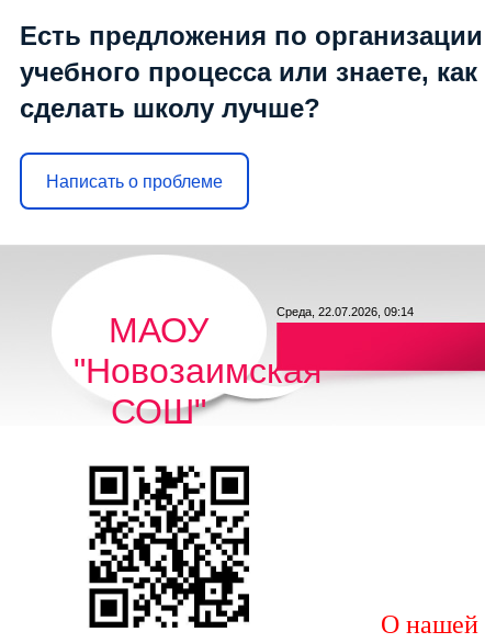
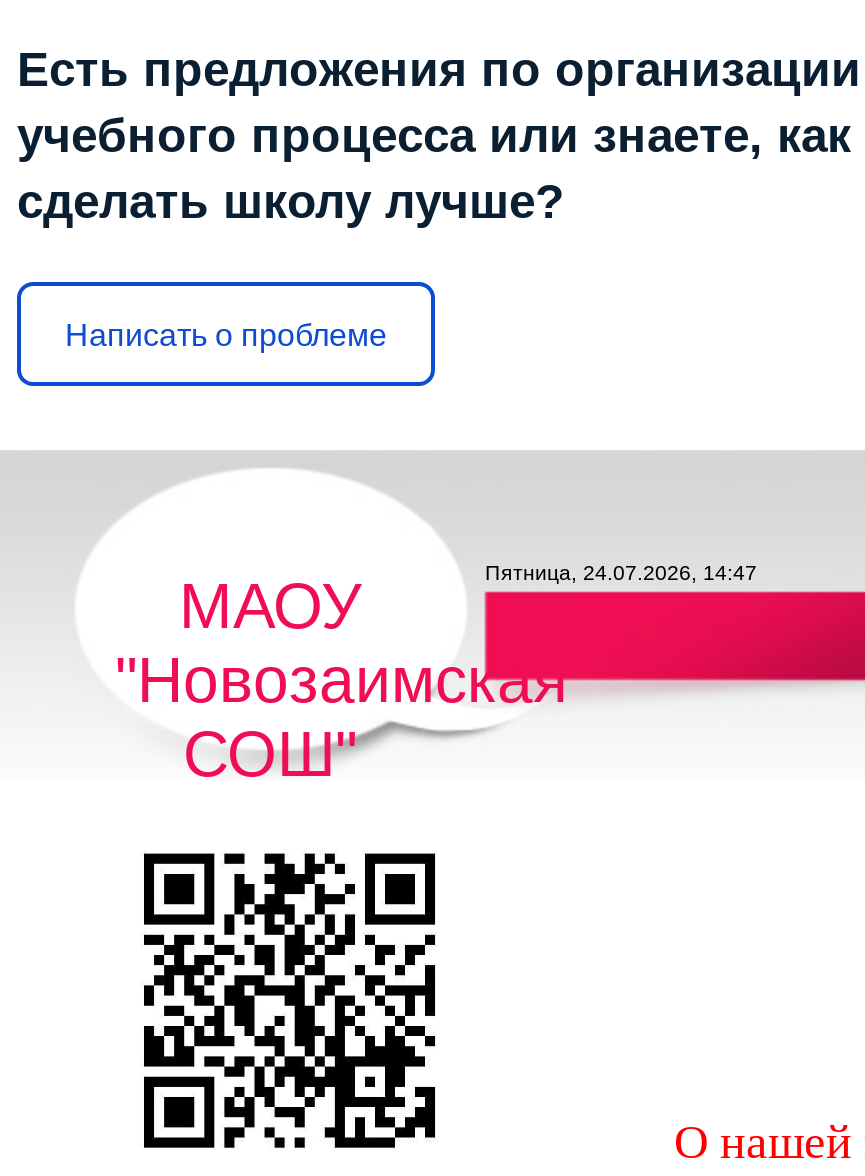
- Среда, 22.07.2026, 09:14
+ Пятница, 24.07.2026, 14:47
